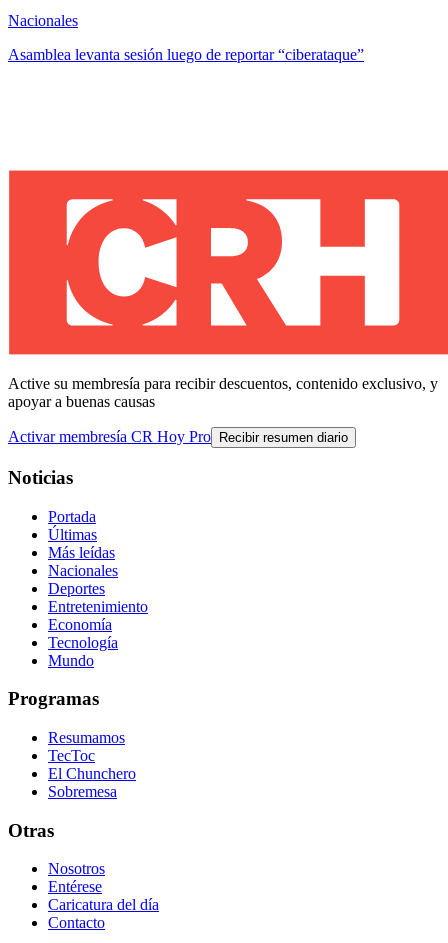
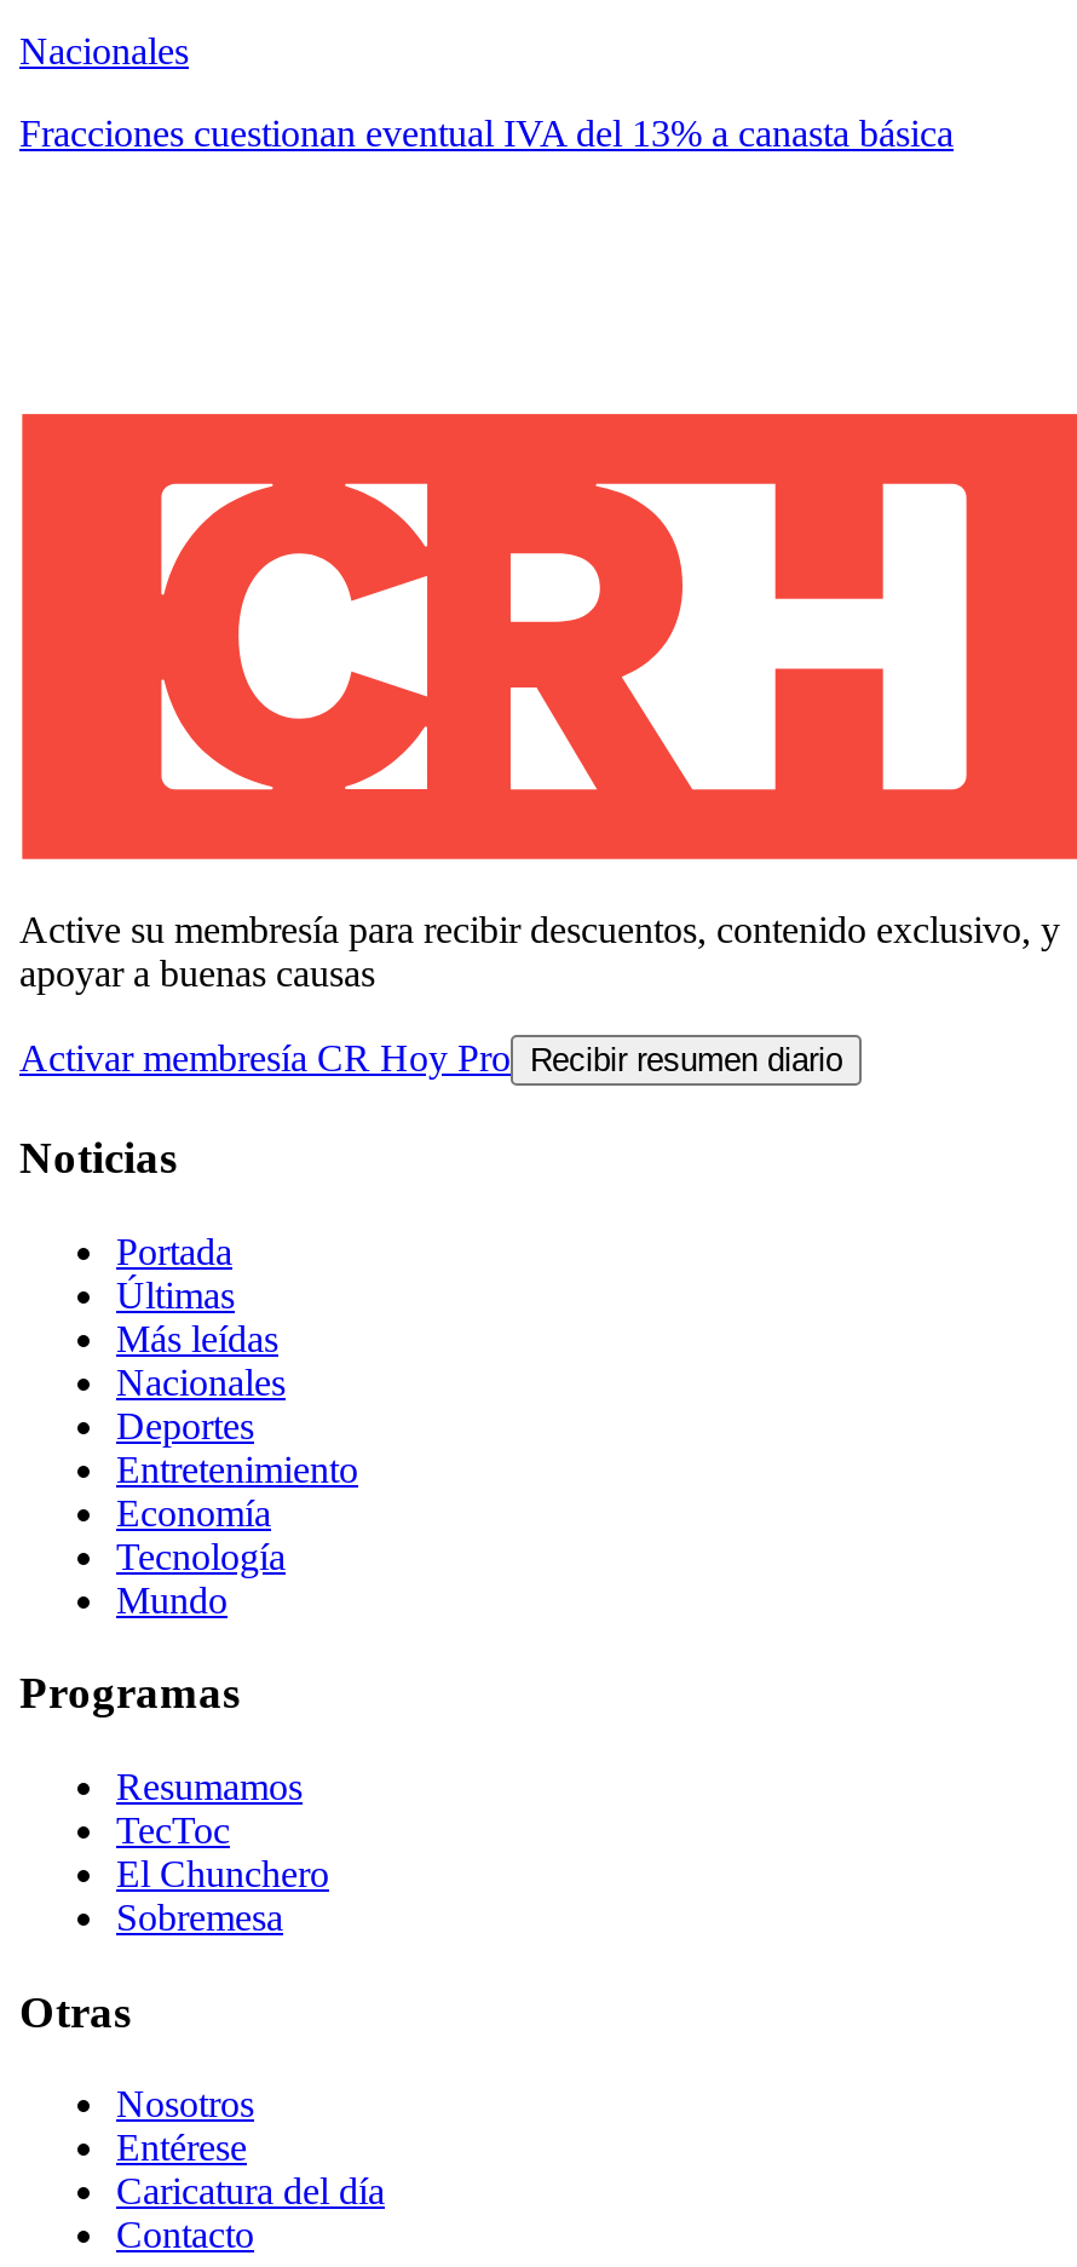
- Asamblea levanta sesión luego de reportar “ciberataque”
+ Fracciones cuestionan eventual IVA del 13% a canasta básica
